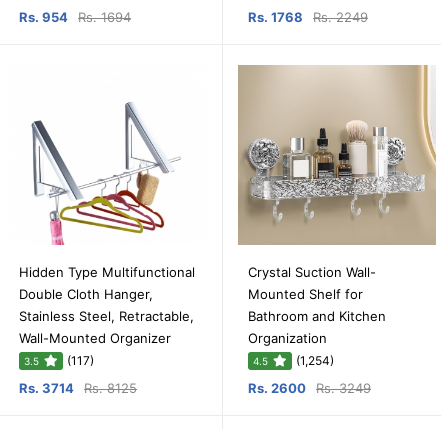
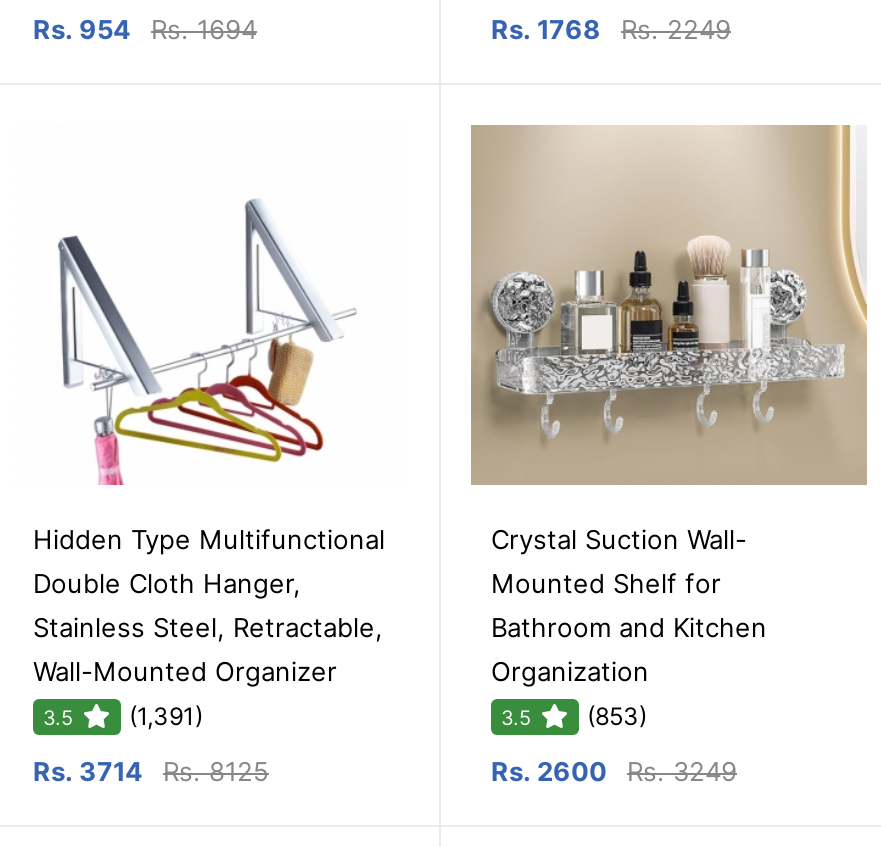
- (117)
+ (1,391)

- 4.5
+ 3.5

- (1,254)
+ (853)
